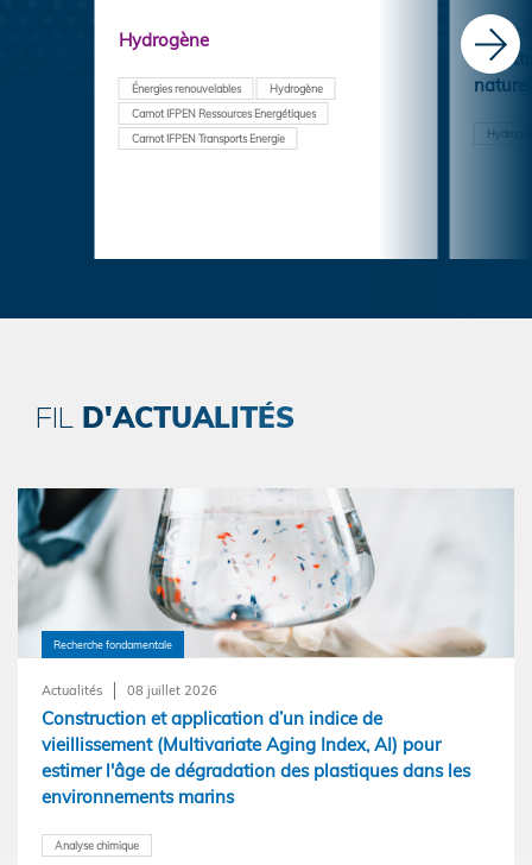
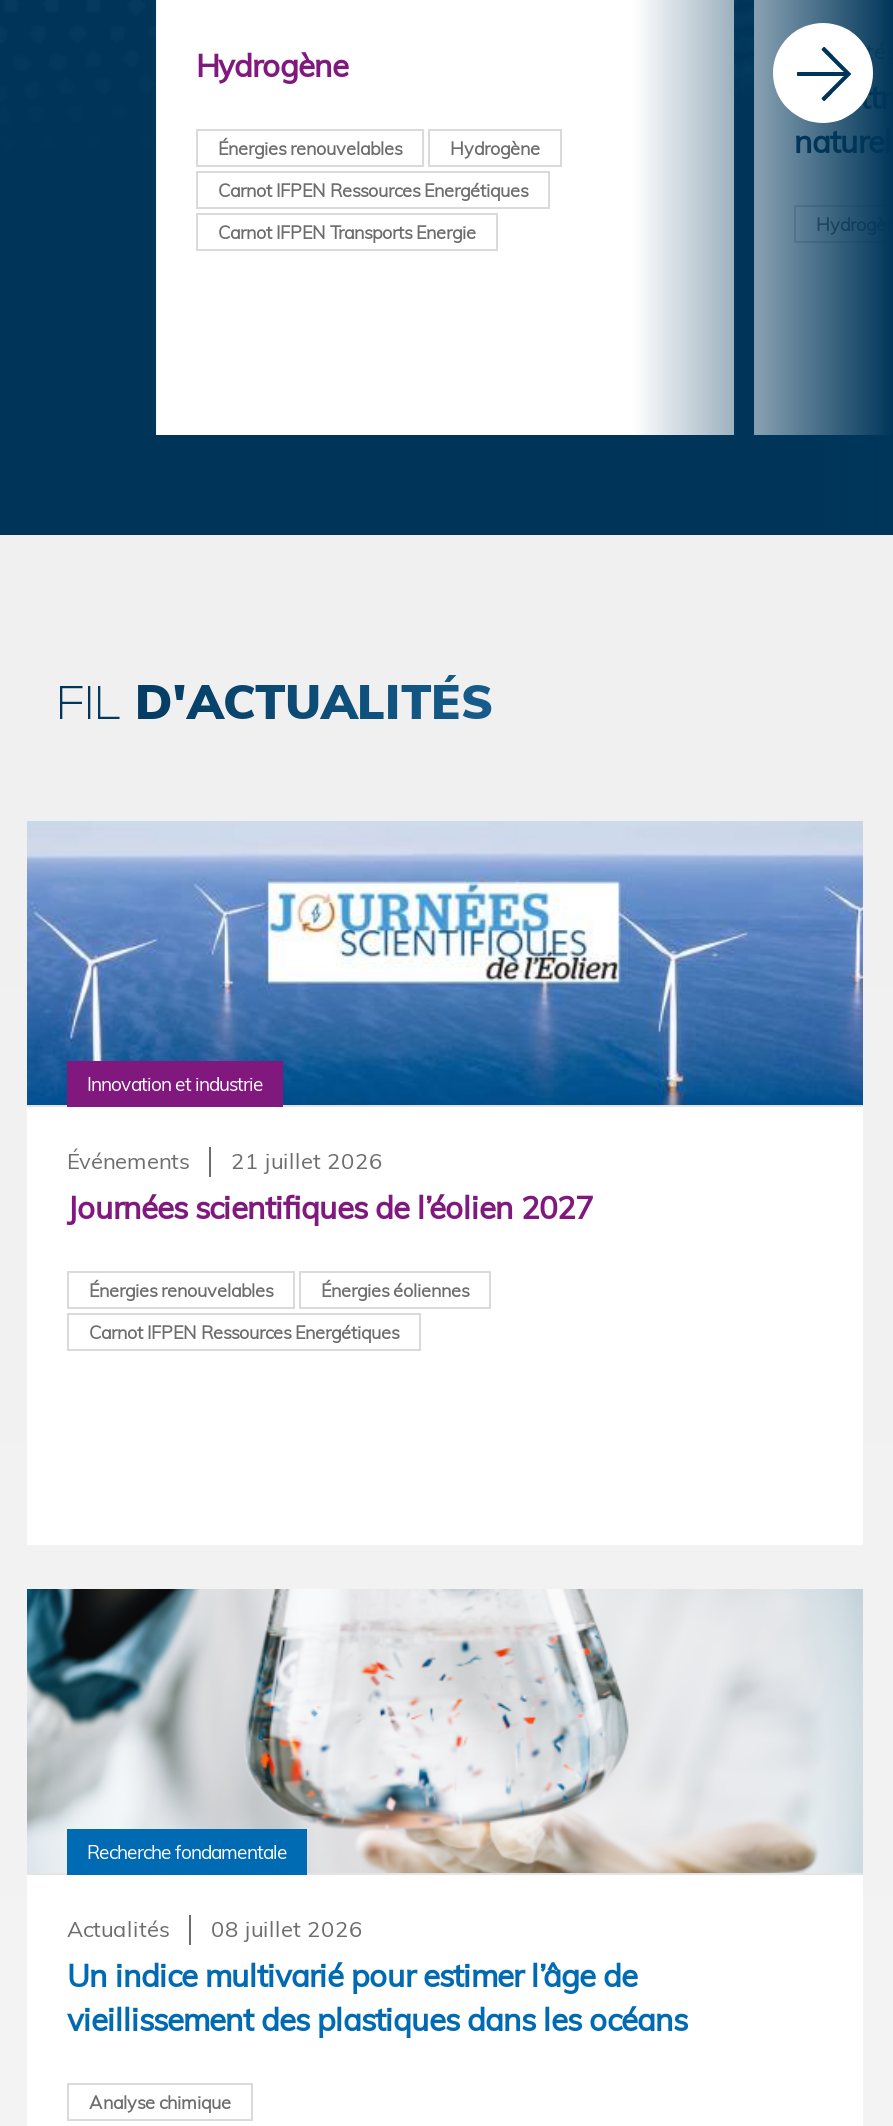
+ [image]
+ Innovation et industrie
+ Événements
+ 21 juillet 2026
+ Journées scientifiques de l’éolien 2027
+ Énergies renouvelables
+ Énergies éoliennes
+ Carnot IFPEN Ressources Energétiques

moved down: [image] | Recherche fondamentale | Actualités | 08 juillet 2026

- Construction et application d’un indice de
- vieillissement (Multivariate Aging Index, AI) pour
- estimer l'âge de dégradation des plastiques dans les
- environnements marins
+ Un indice multivarié pour estimer l’âge de
+ vieillissement des plastiques dans les océans
